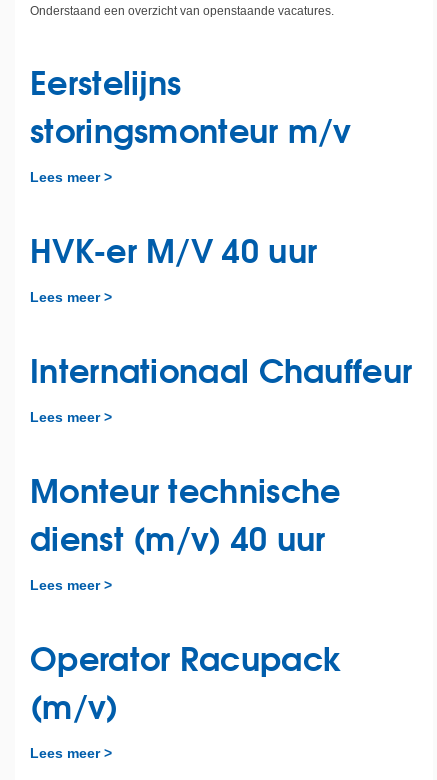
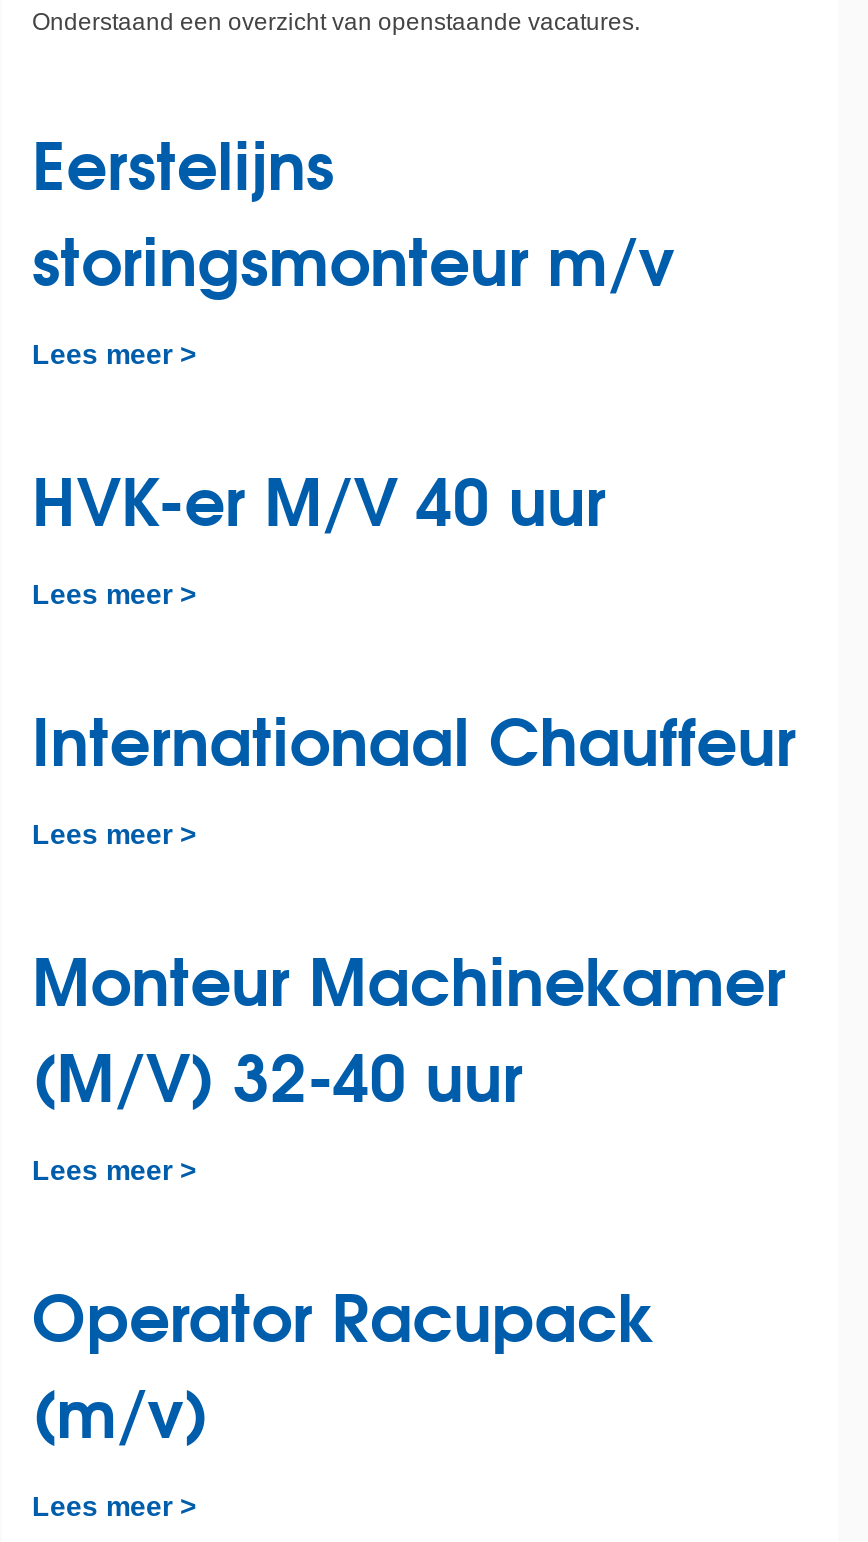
- Monteur technische
- dienst (m/v) 40 uur
+ Monteur Machinekamer
+ (M/V) 32-40 uur
